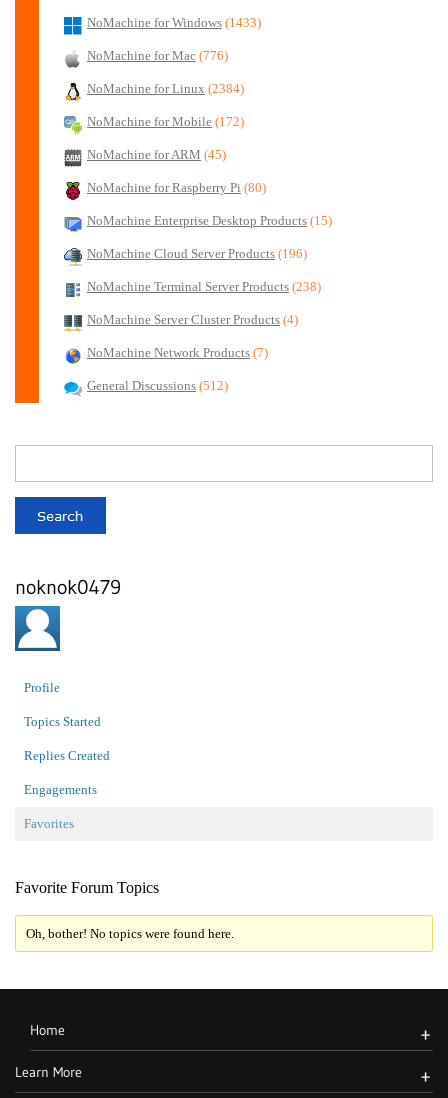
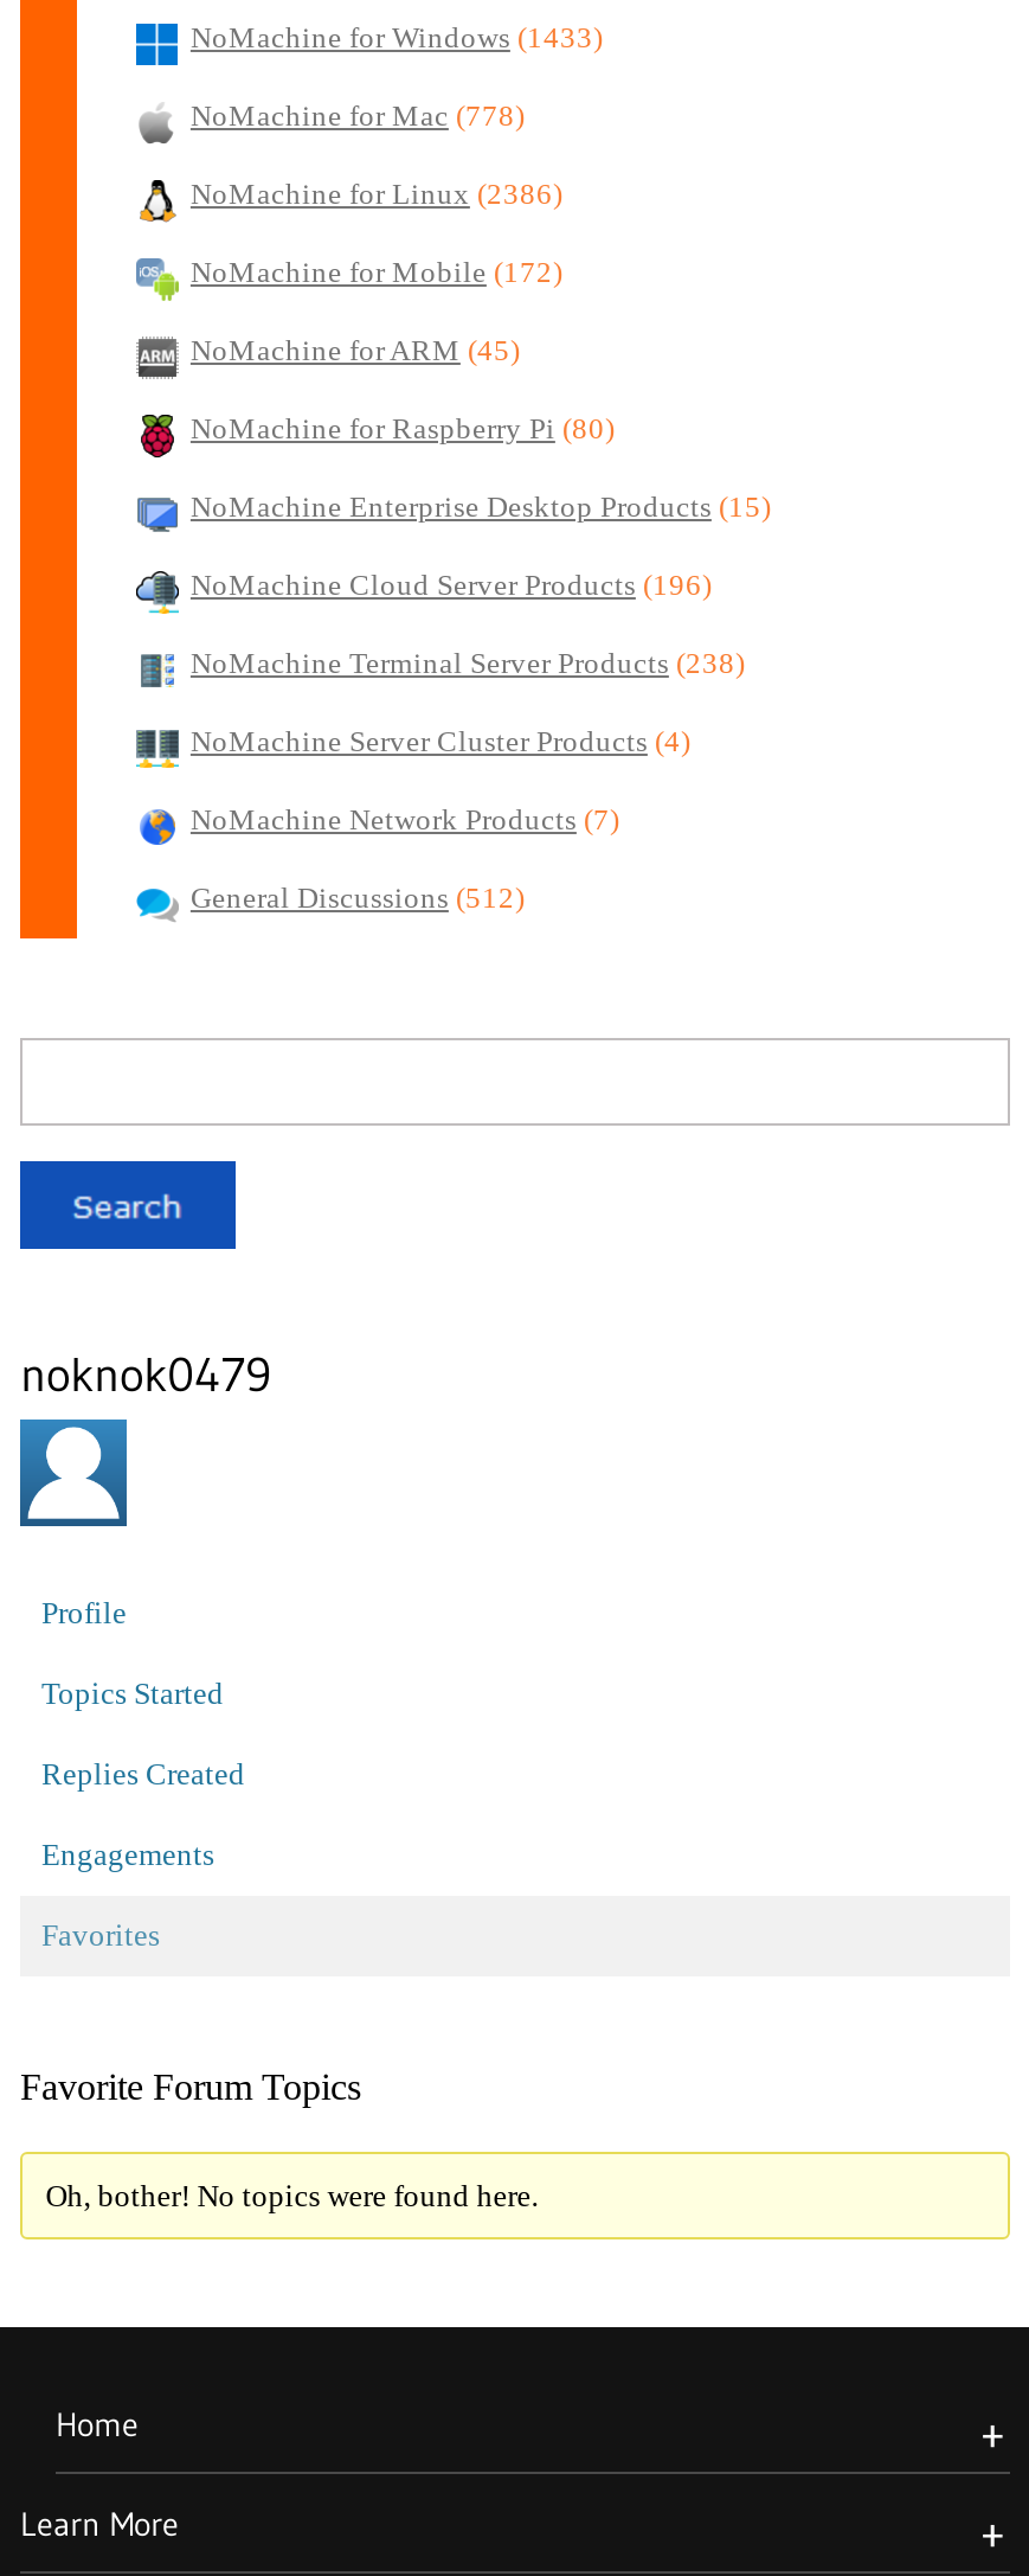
- NoMachine for Mac (776)
+ NoMachine for Mac (778)

- NoMachine for Linux (2384)
+ NoMachine for Linux (2386)
